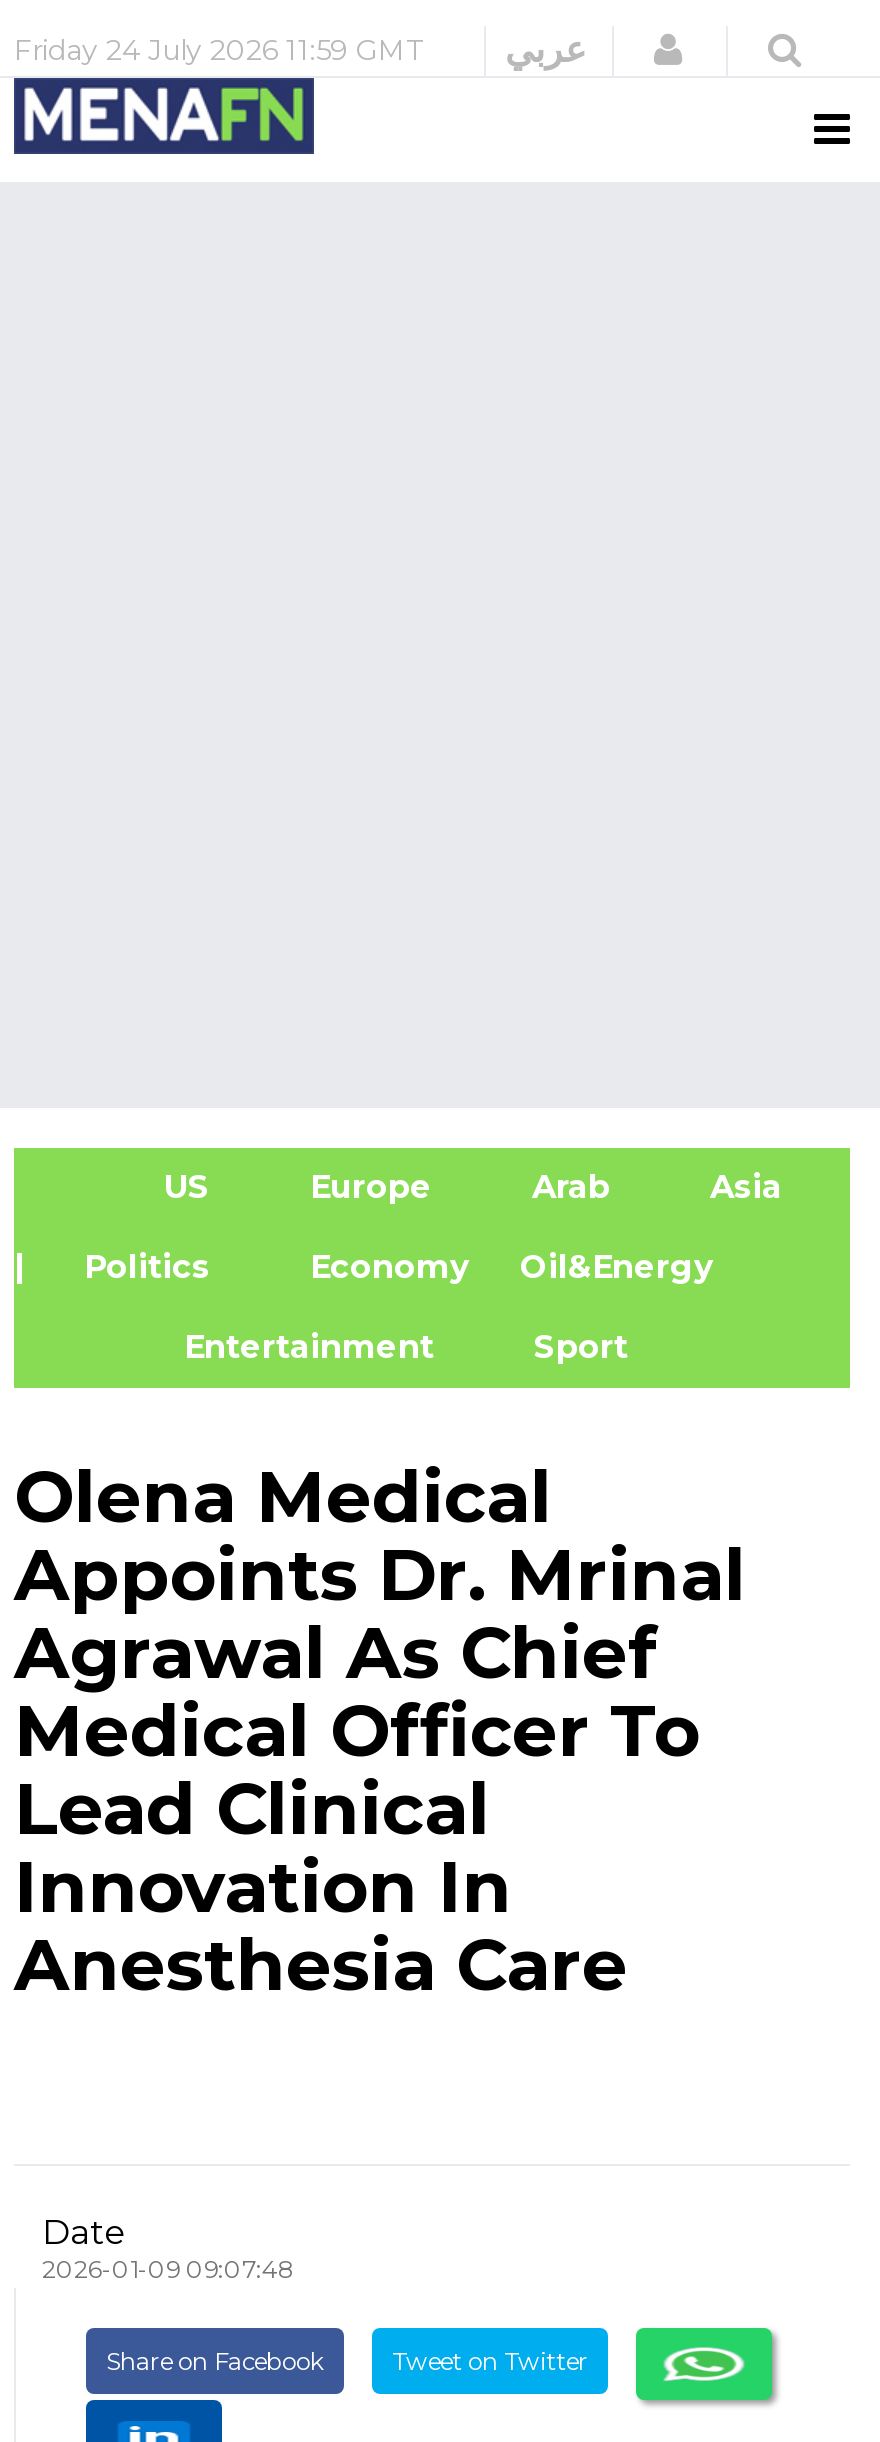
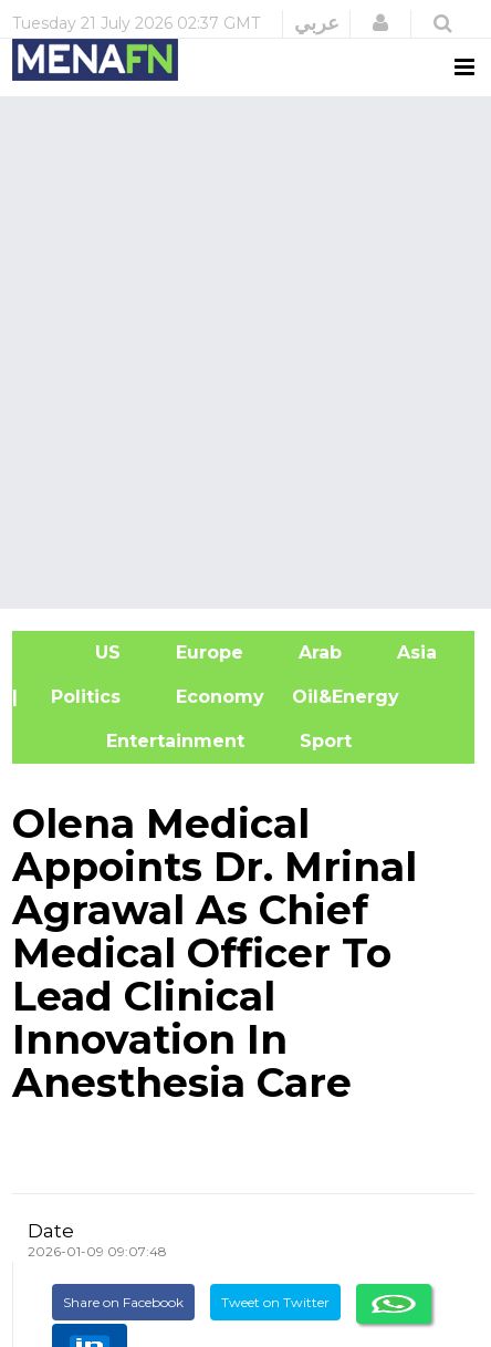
- Friday 24 July 2026 11:59 GMT
+ Tuesday 21 July 2026 02:37 GMT
